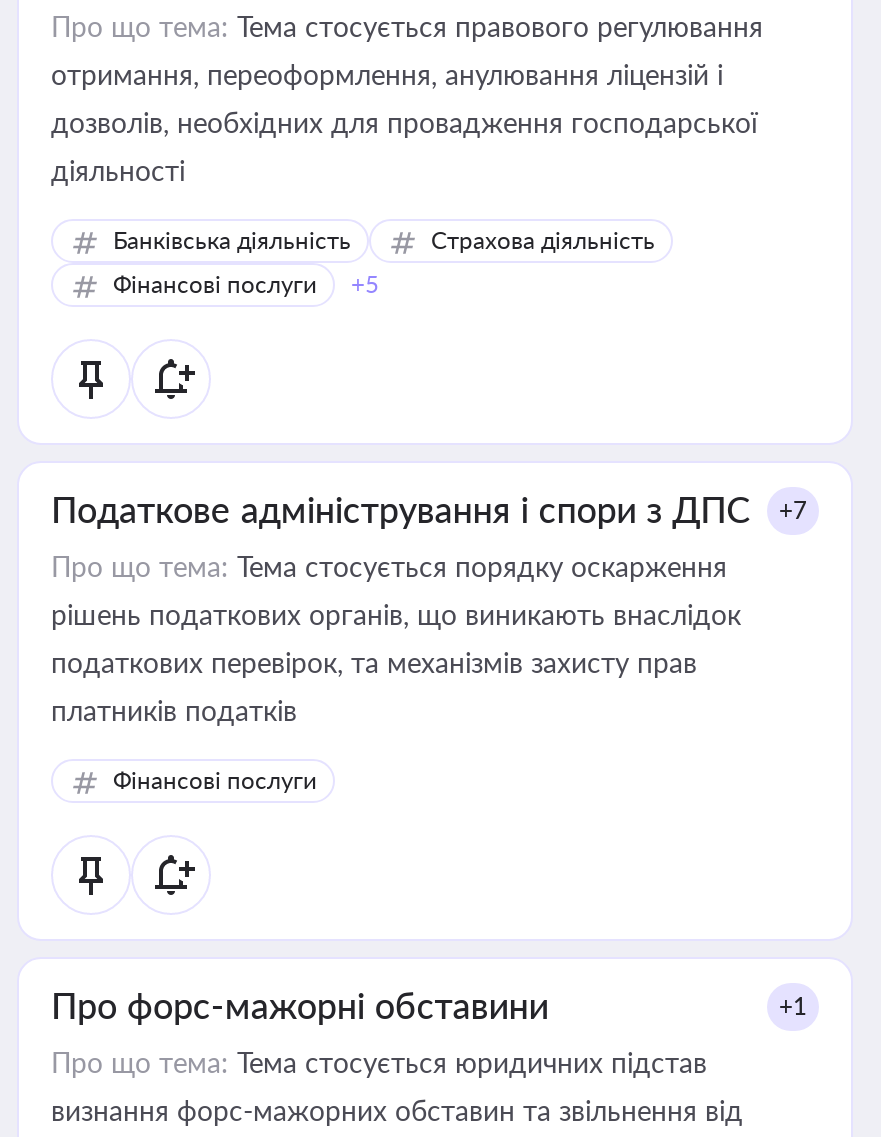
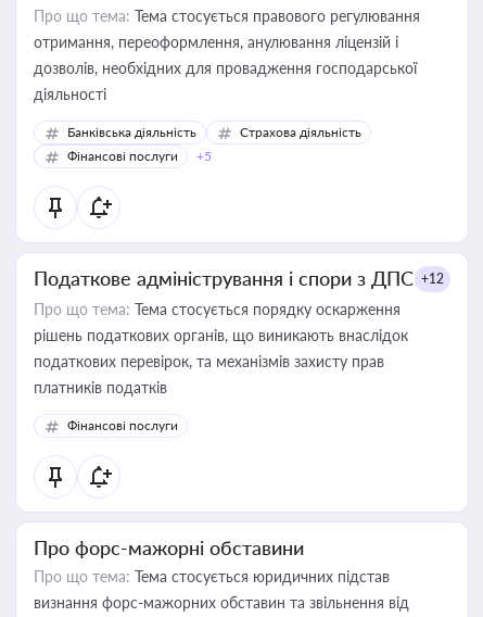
- Податкове адміністрування і спори з ДПС
- +7
+ Податкове адміністрування і спори з ДПС +12

- +1
